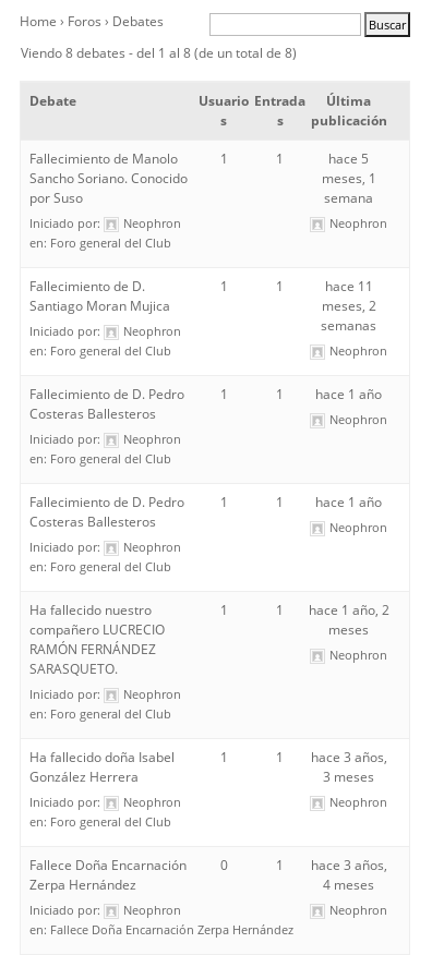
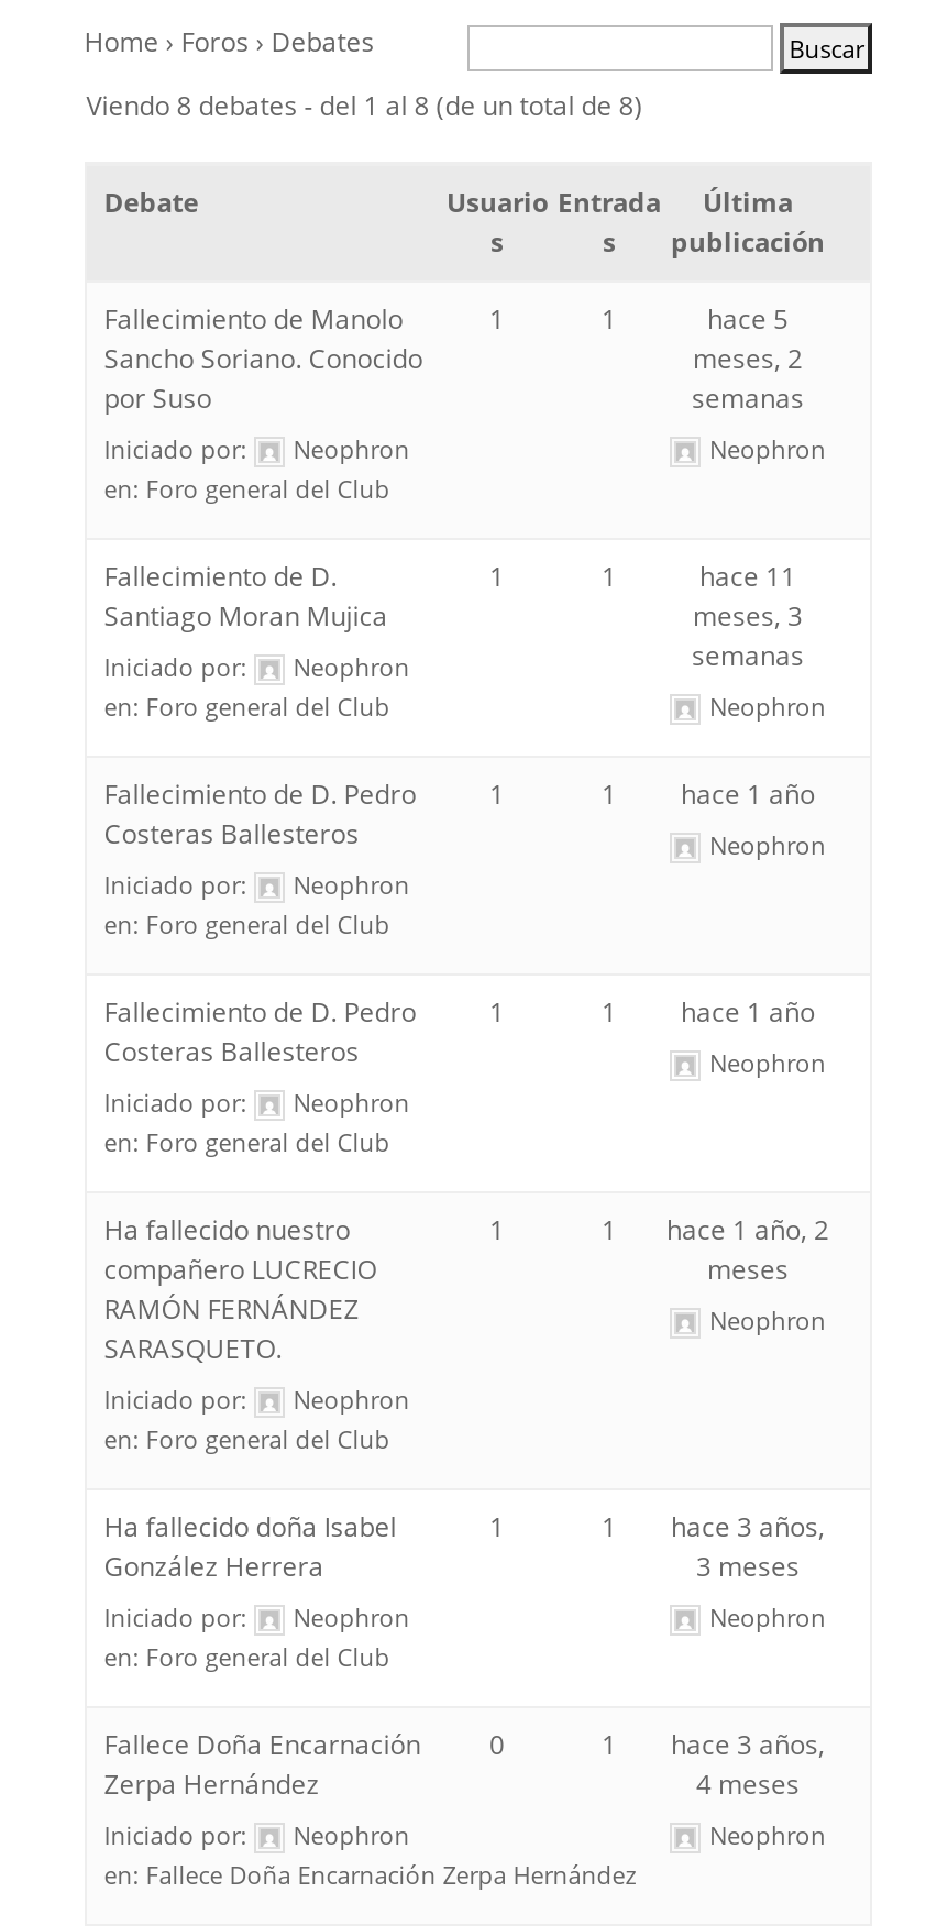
- meses, 1
- semana
+ meses, 2
+ semanas

- meses, 2
+ meses, 3
